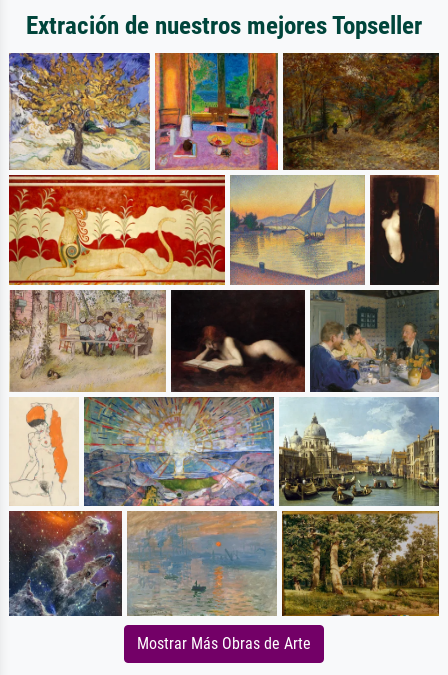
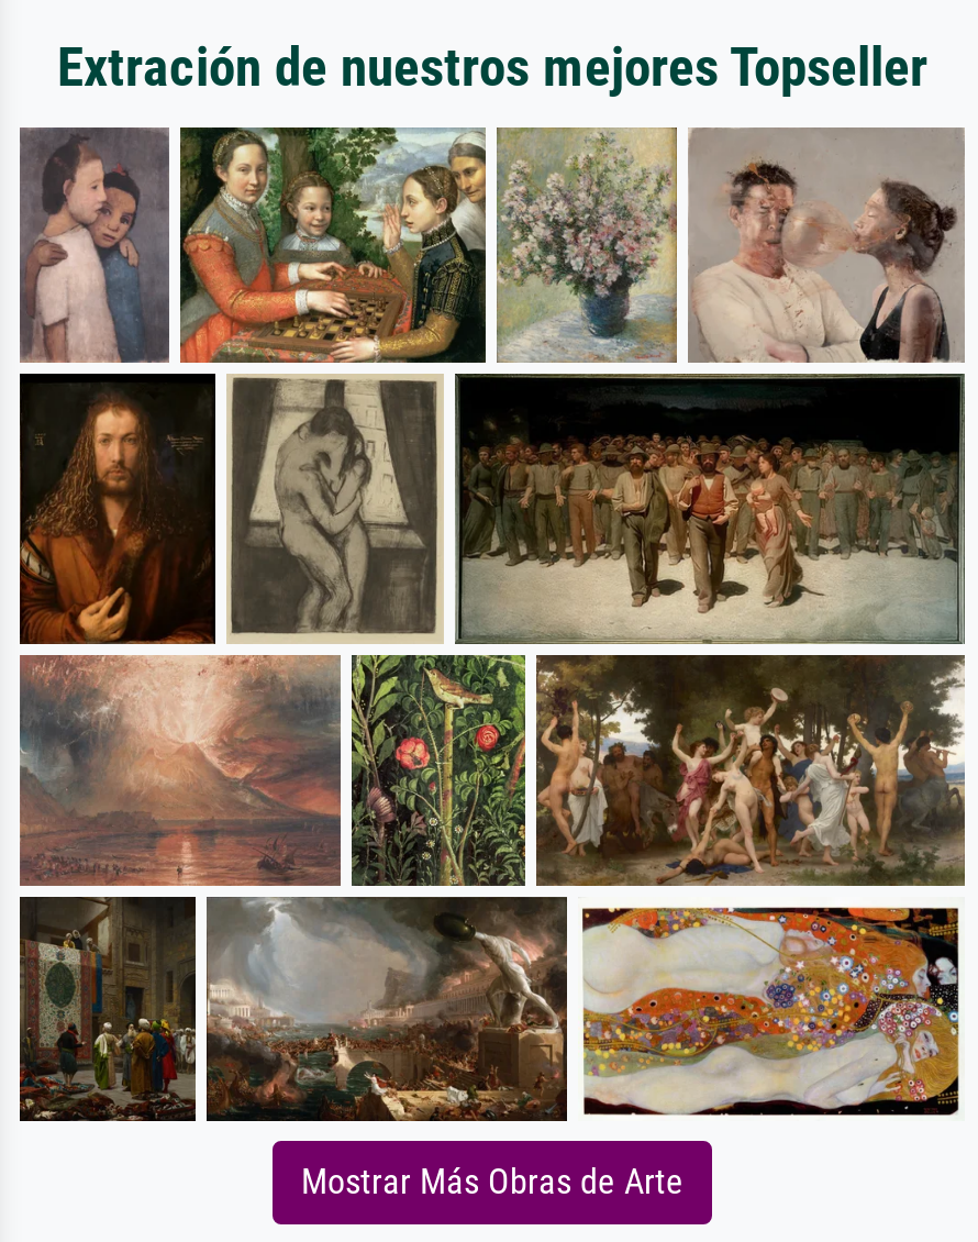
- [image]
+ [image]
